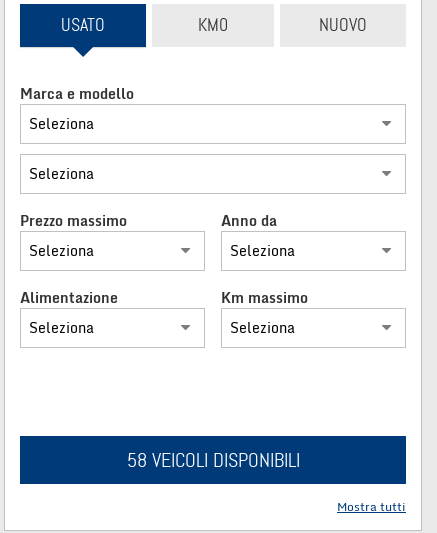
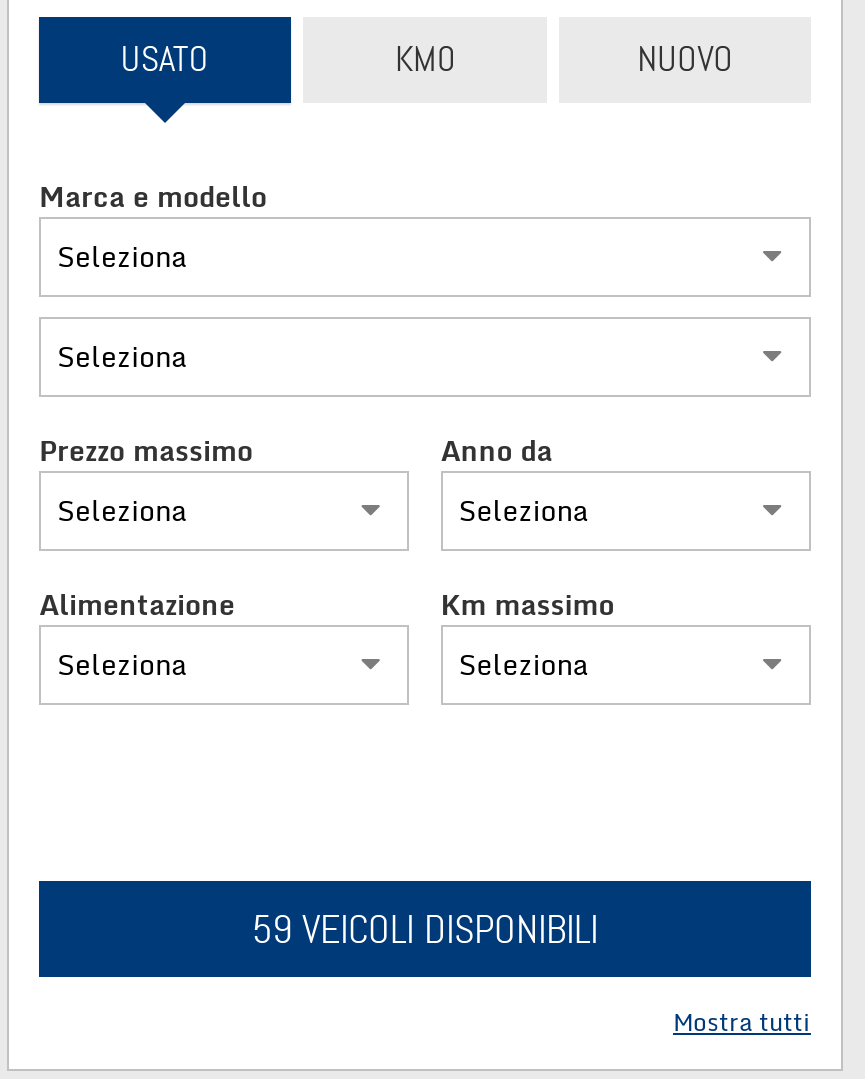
- 58 VEICOLI DISPONIBILI
+ 59 VEICOLI DISPONIBILI
